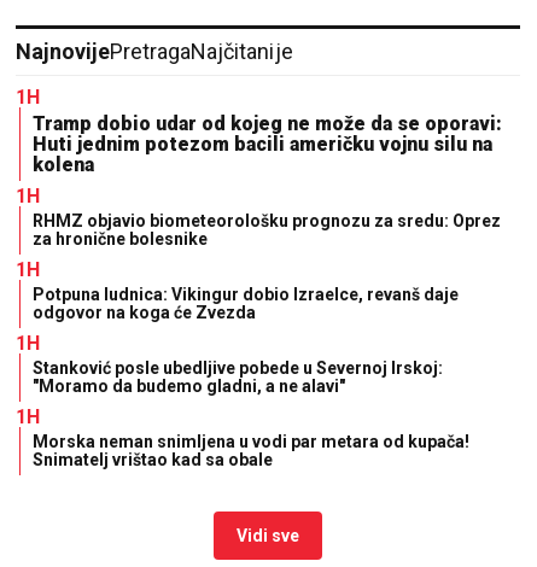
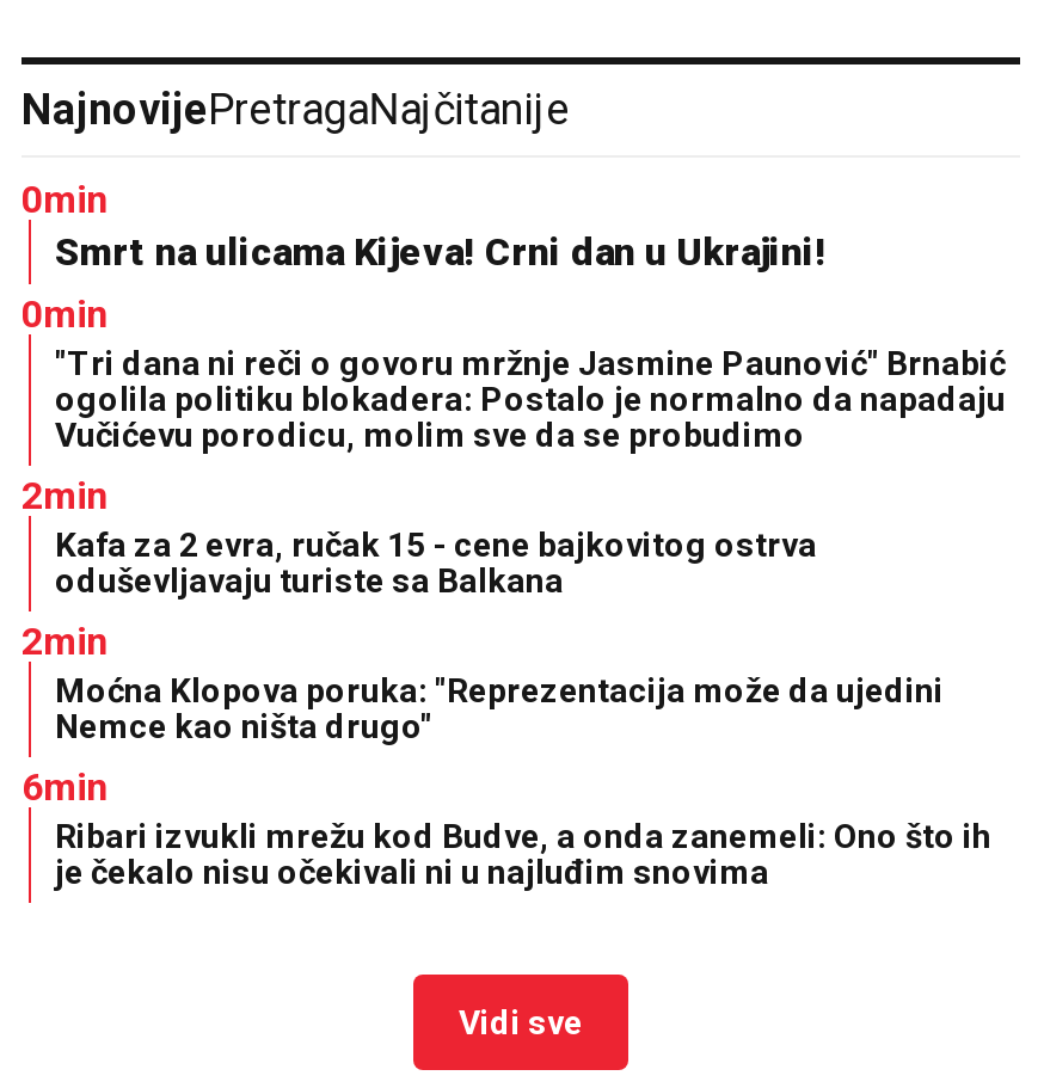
- 1H
- Tramp dobio udar od kojeg ne može da se oporavi:
- Huti jednim potezom bacili američku vojnu silu na
- kolena
- 1H
- RHMZ objavio biometeorološku prognozu za sredu: Oprez
- za hronične bolesnike
- 1H
- Potpuna ludnica: Vikingur dobio Izraelce, revanš daje
- odgovor na koga će Zvezda
- 1H
- Stanković posle ubedljive pobede u Severnoj Irskoj:
- "Moramo da budemo gladni, a ne alavi"
- 1H
- Morska neman snimljena u vodi par metara od kupača!
- Snimatelj vrištao kad sa obale
+ 0min
+ Smrt na ulicama Kijeva! Crni dan u Ukrajini!
+ 0min
+ "Tri dana ni reči o govoru mržnje Jasmine Paunović" Brnabić
+ ogolila politiku blokadera: Postalo je normalno da napadaju
+ Vučićevu porodicu, molim sve da se probudimo
+ 2min
+ Kafa za 2 evra, ručak 15 - cene bajkovitog ostrva
+ oduševljavaju turiste sa Balkana
+ 2min
+ Moćna Klopova poruka: "Reprezentacija može da ujedini
+ Nemce kao ništa drugo"
+ 6min
+ Ribari izvukli mrežu kod Budve, a onda zanemeli: Ono što ih
+ je čekalo nisu očekivali ni u najluđim snovima
